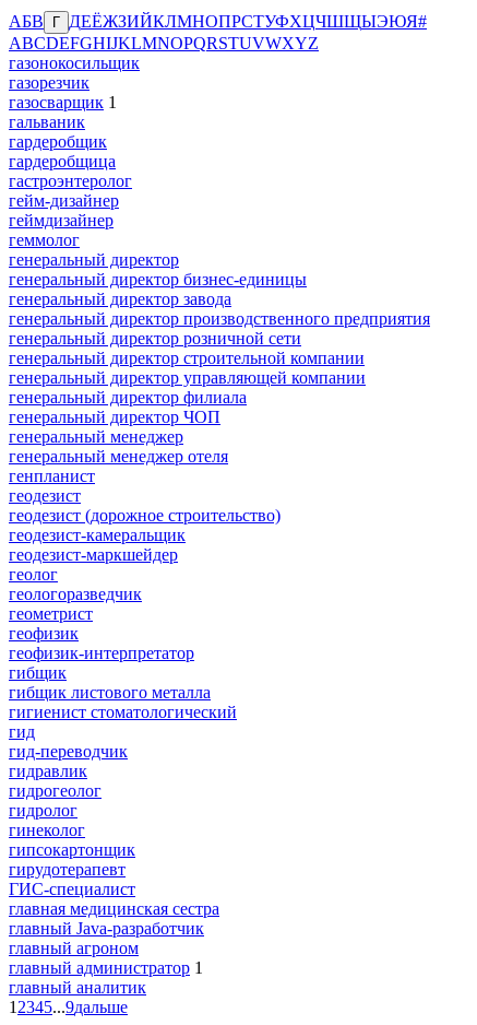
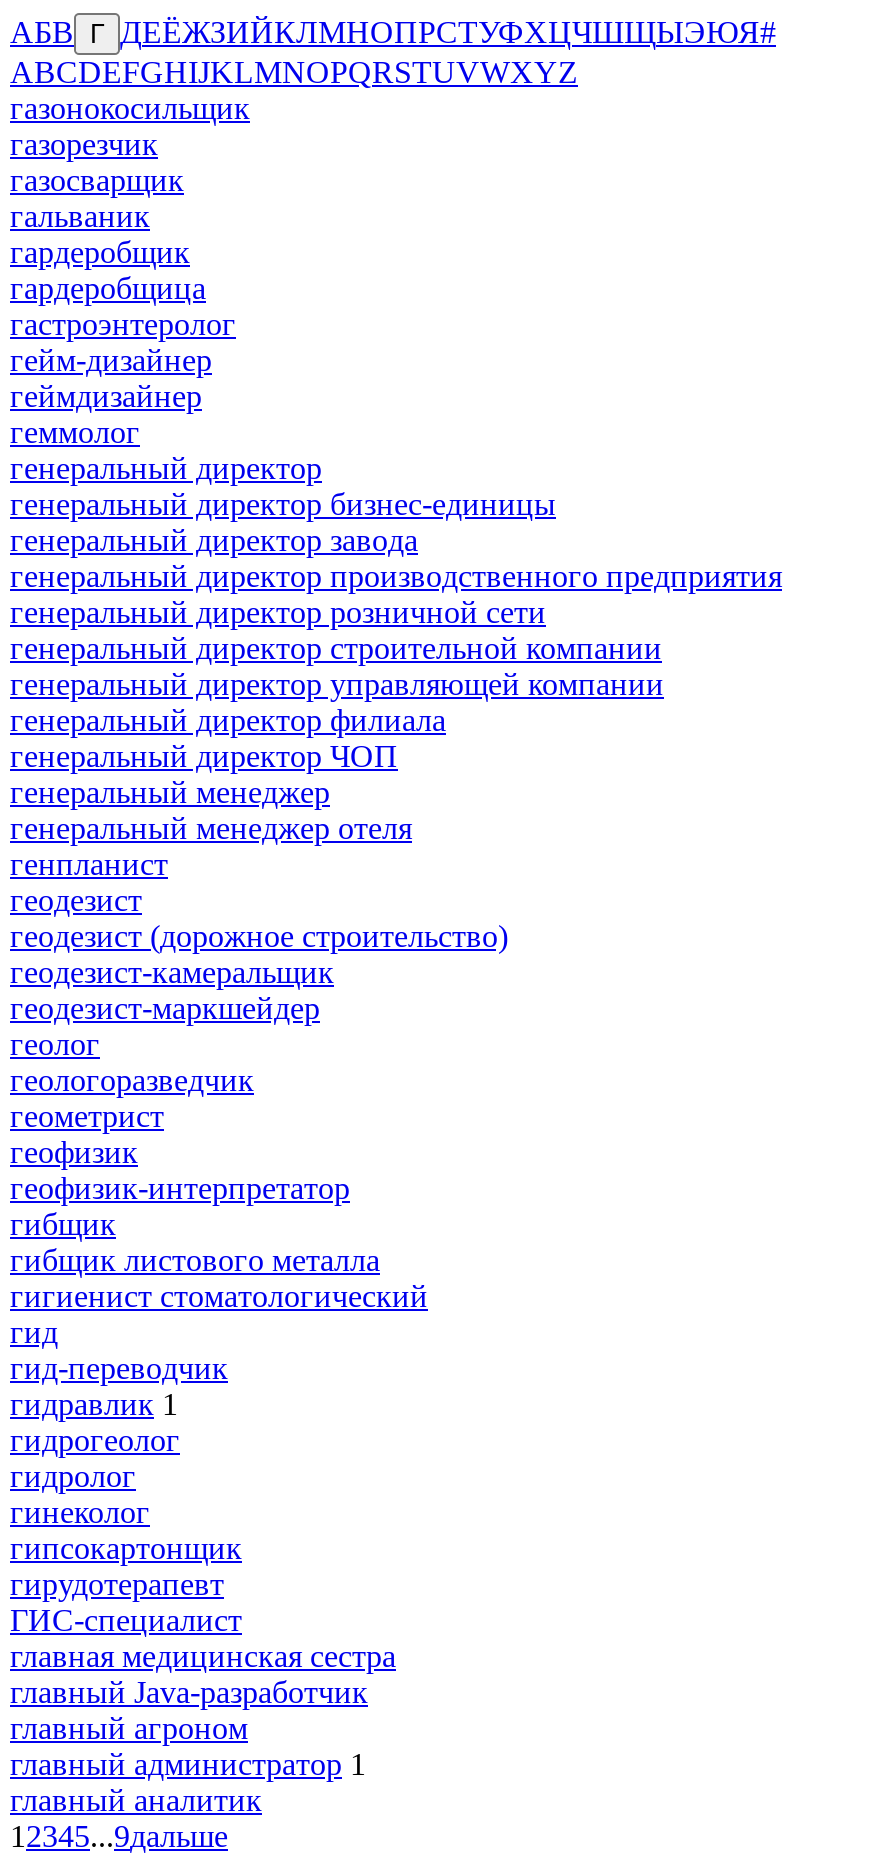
- газосварщик 1
+ газосварщик

- гидравлик
+ гидравлик 1
